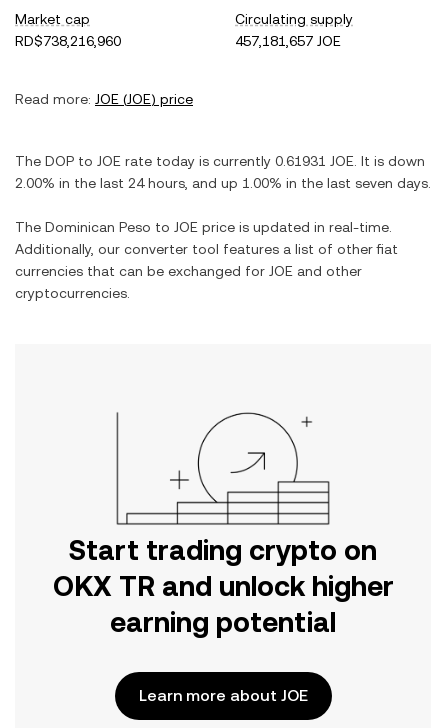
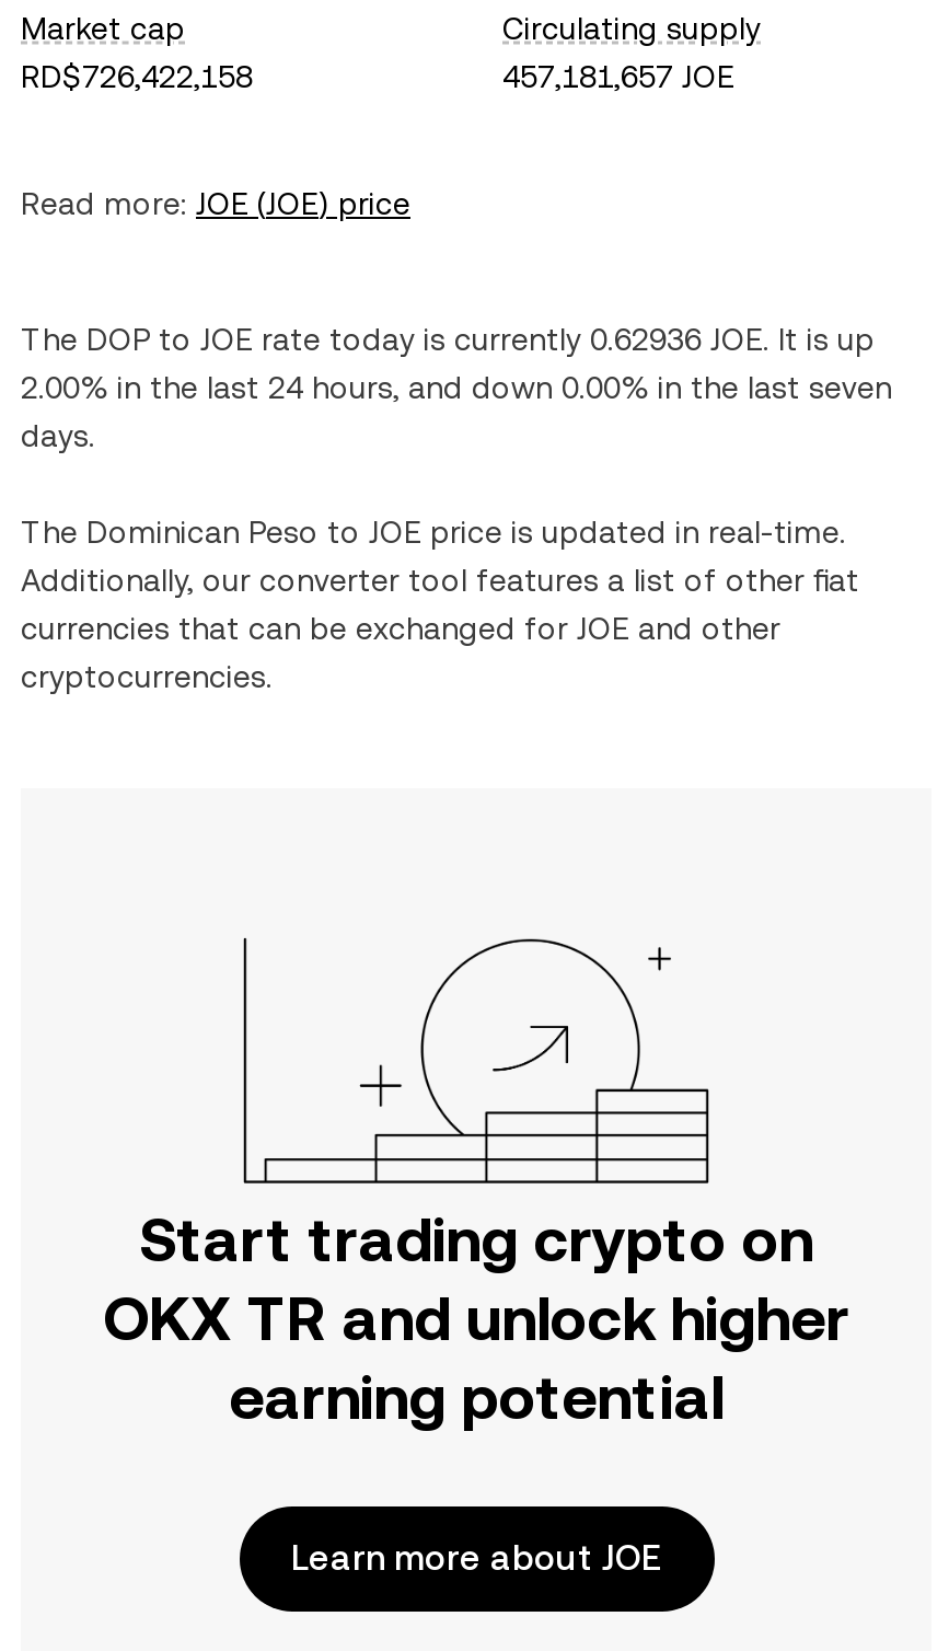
- RD$738,216,960
+ RD$726,422,158

- The DOP to JOE rate today is currently 0.61931 JOE. It is down
- 2.00% in the last 24 hours, and up 1.00% in the last seven days.
+ The DOP to JOE rate today is currently 0.62936 JOE. It is up
+ 2.00% in the last 24 hours, and down 0.00% in the last seven
+ days.
